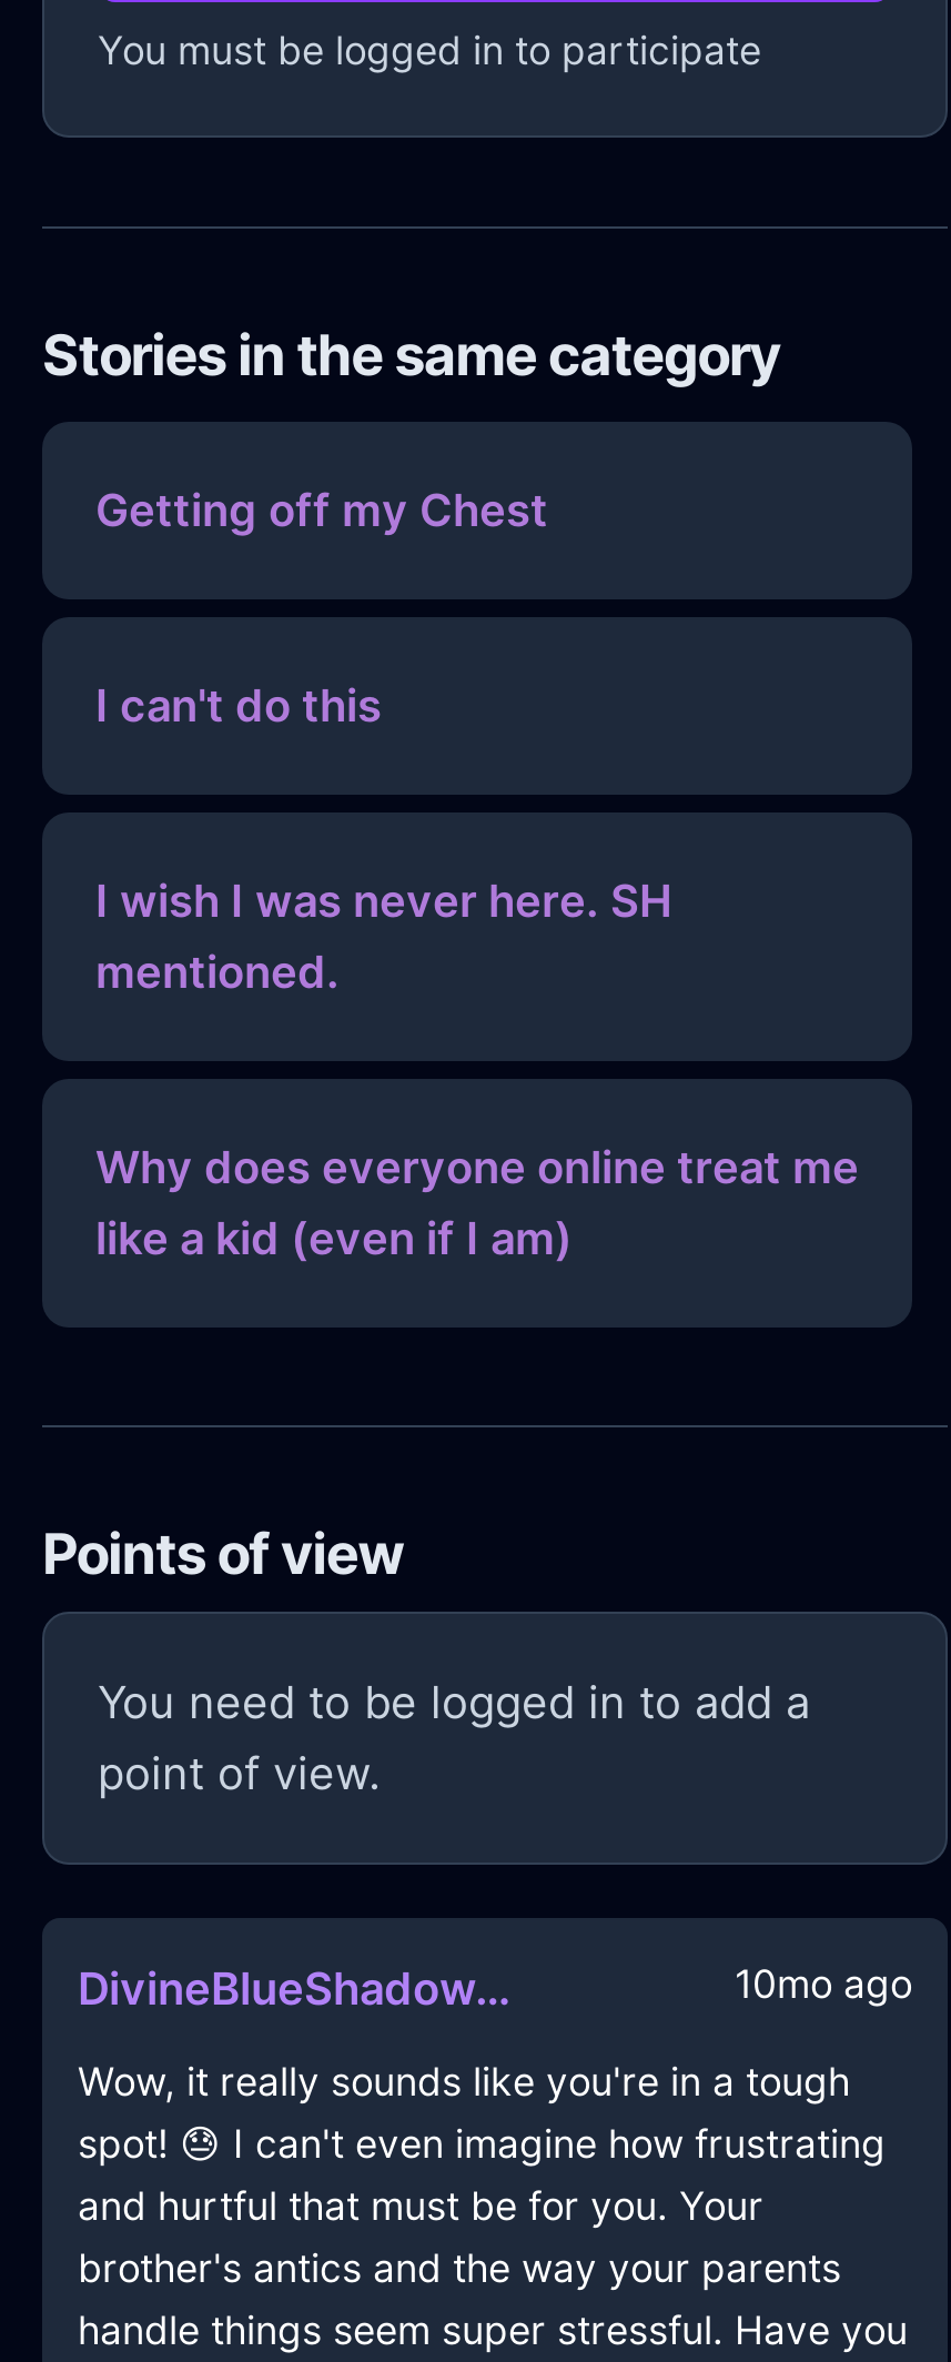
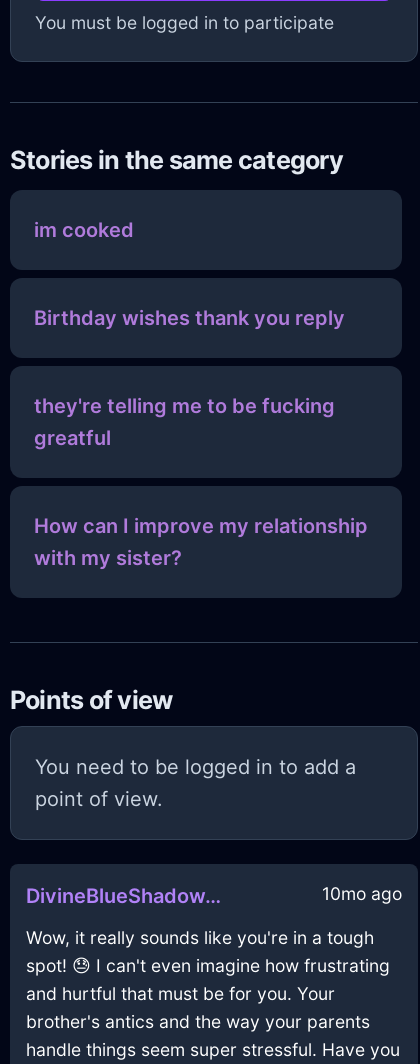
- Getting off my Chest
+ im cooked

- I can't do this
+ Birthday wishes thank you reply

- I wish I was never here. SH
- mentioned.
+ they're telling me to be fucking
+ greatful

- Why does everyone online treat me
- like a kid (even if I am)
+ How can I improve my relationship
+ with my sister?
